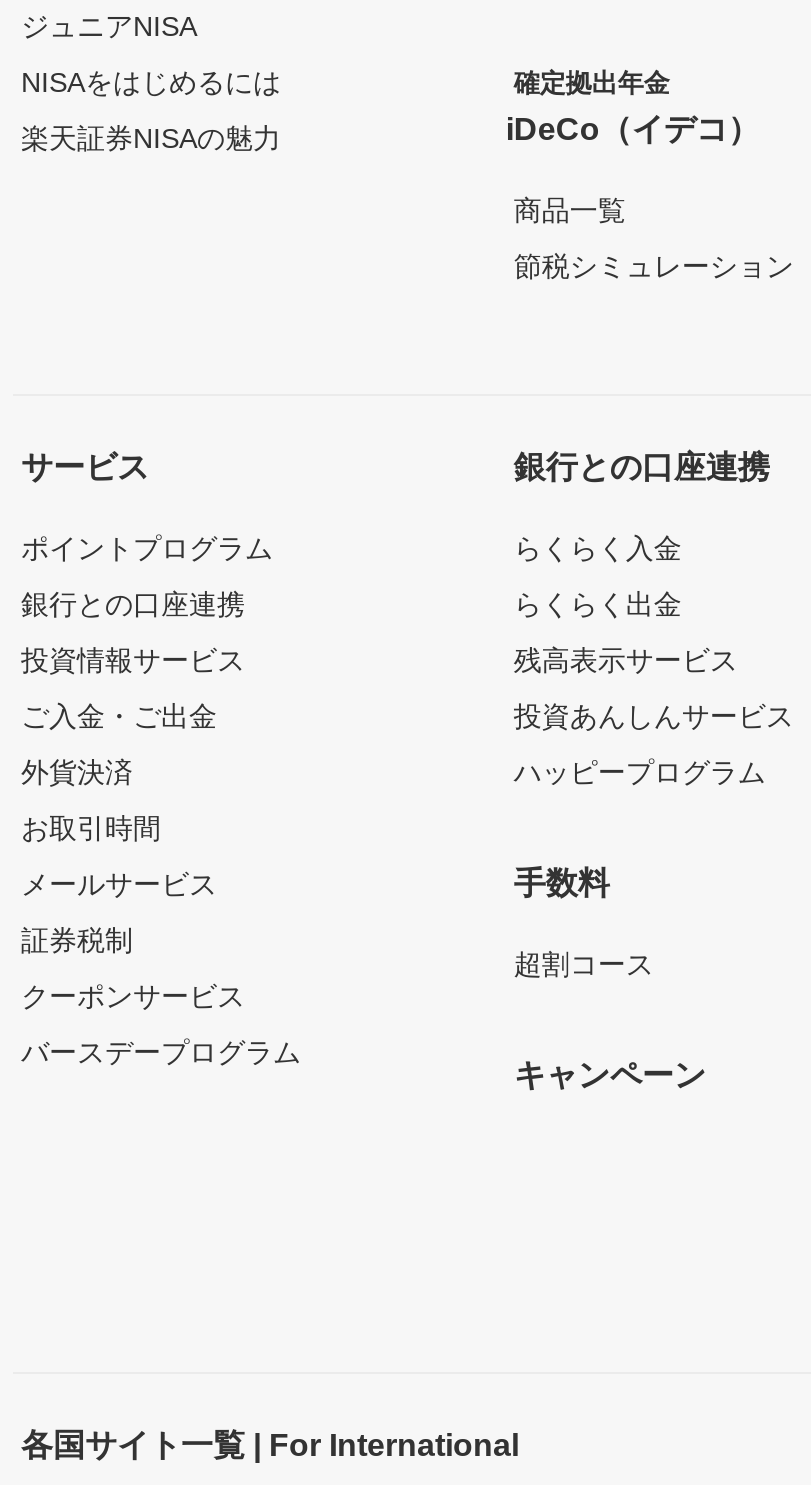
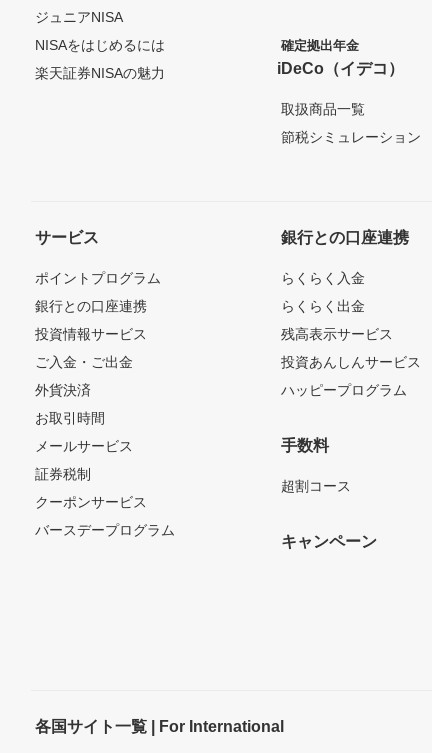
- 商品一覧
+ 取扱商品一覧
